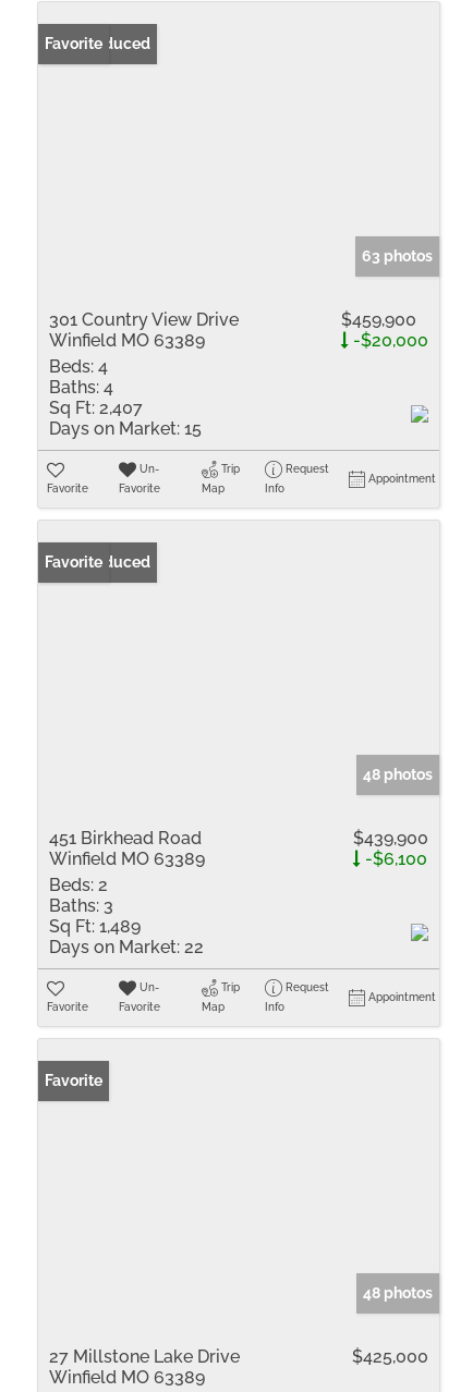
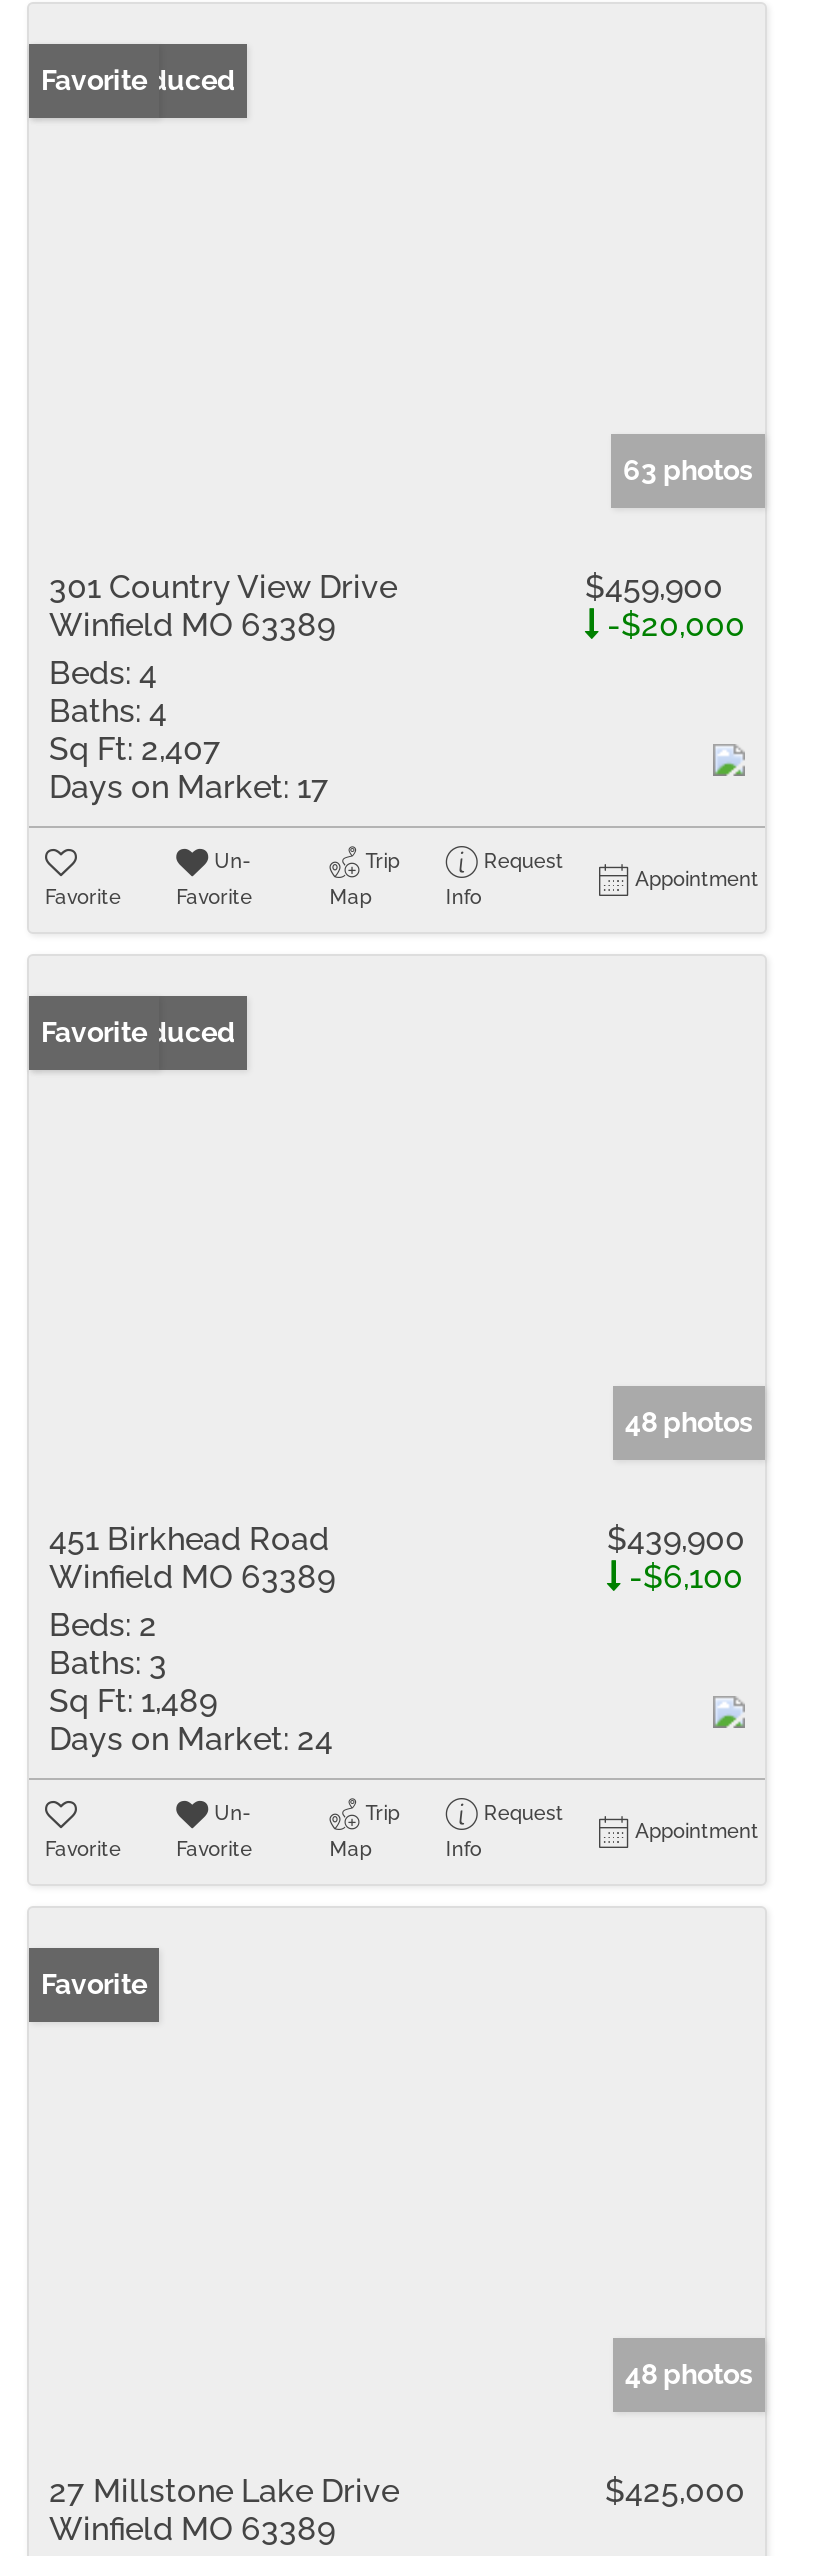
- Days on Market: 15
+ Days on Market: 17

- Days on Market: 22
+ Days on Market: 24
